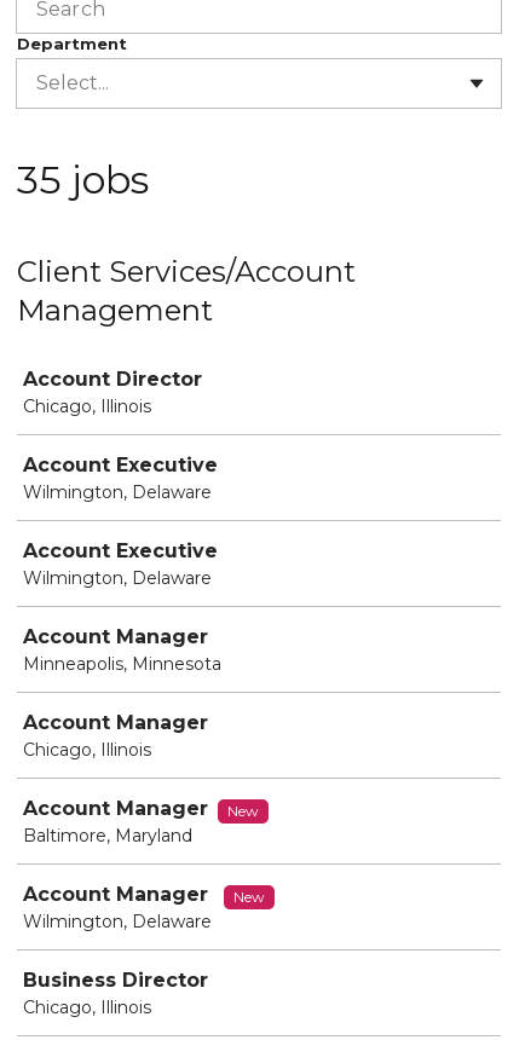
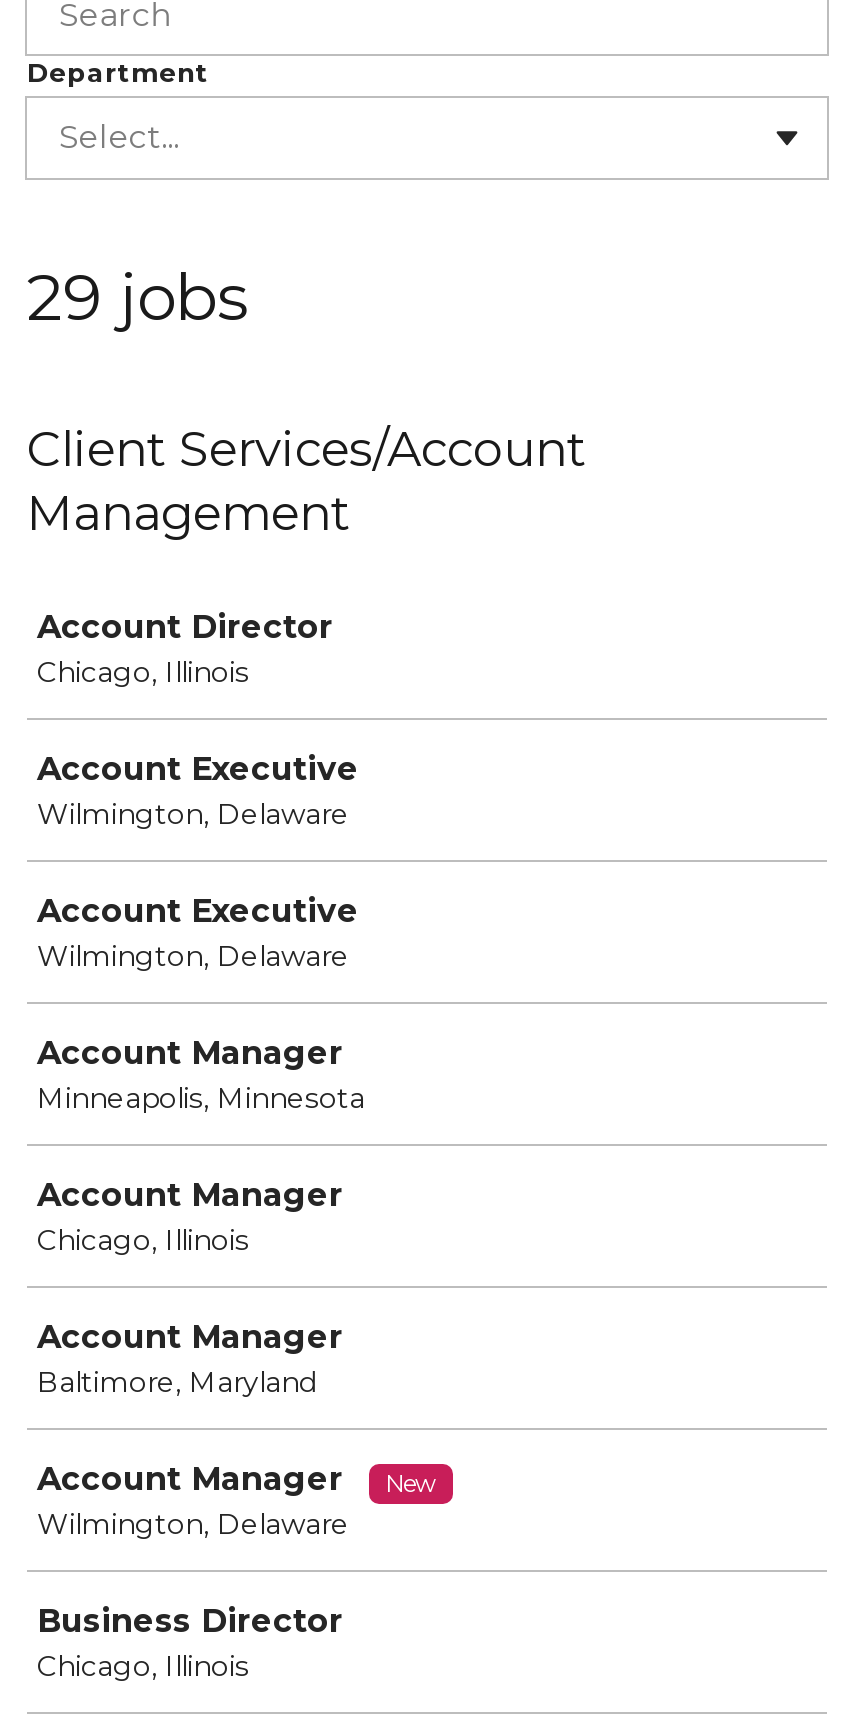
- 35 jobs
+ 29 jobs

- New
